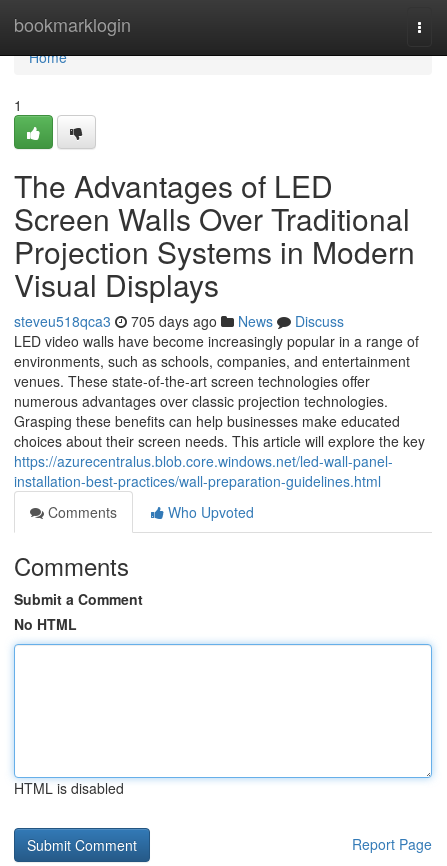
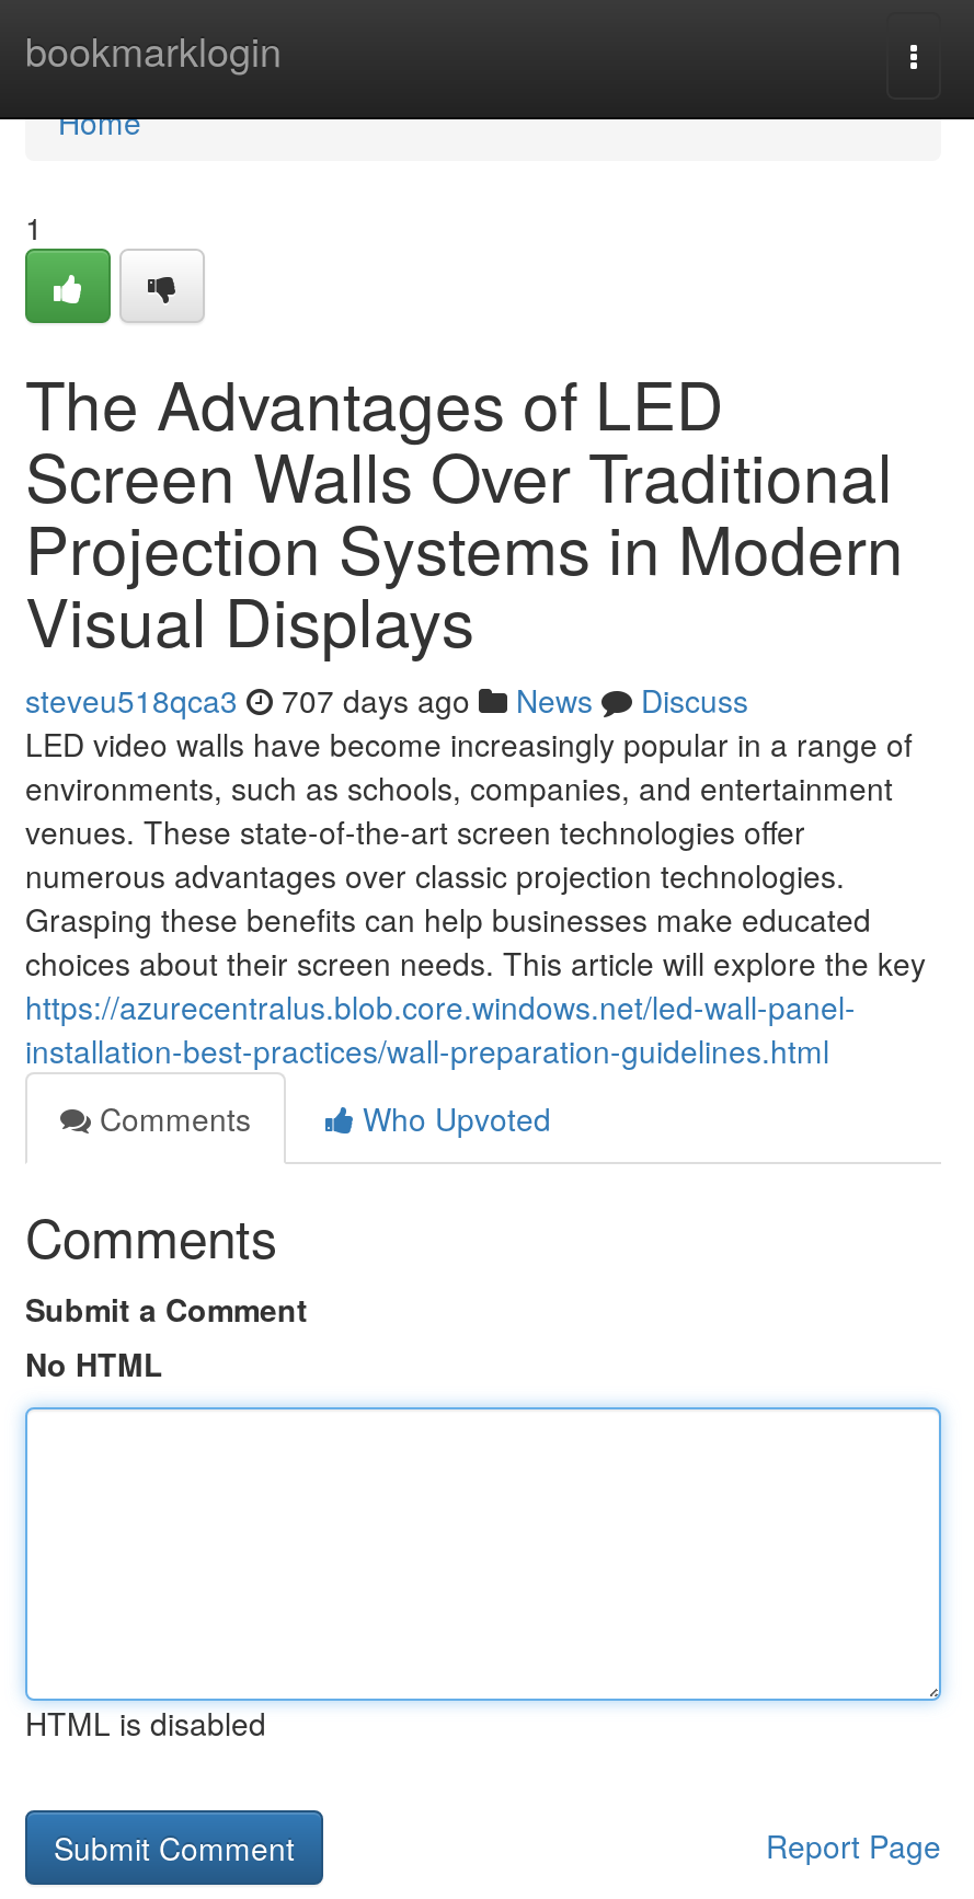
- steveu518qca3 705 days ago News Discuss
+ steveu518qca3 707 days ago News Discuss
